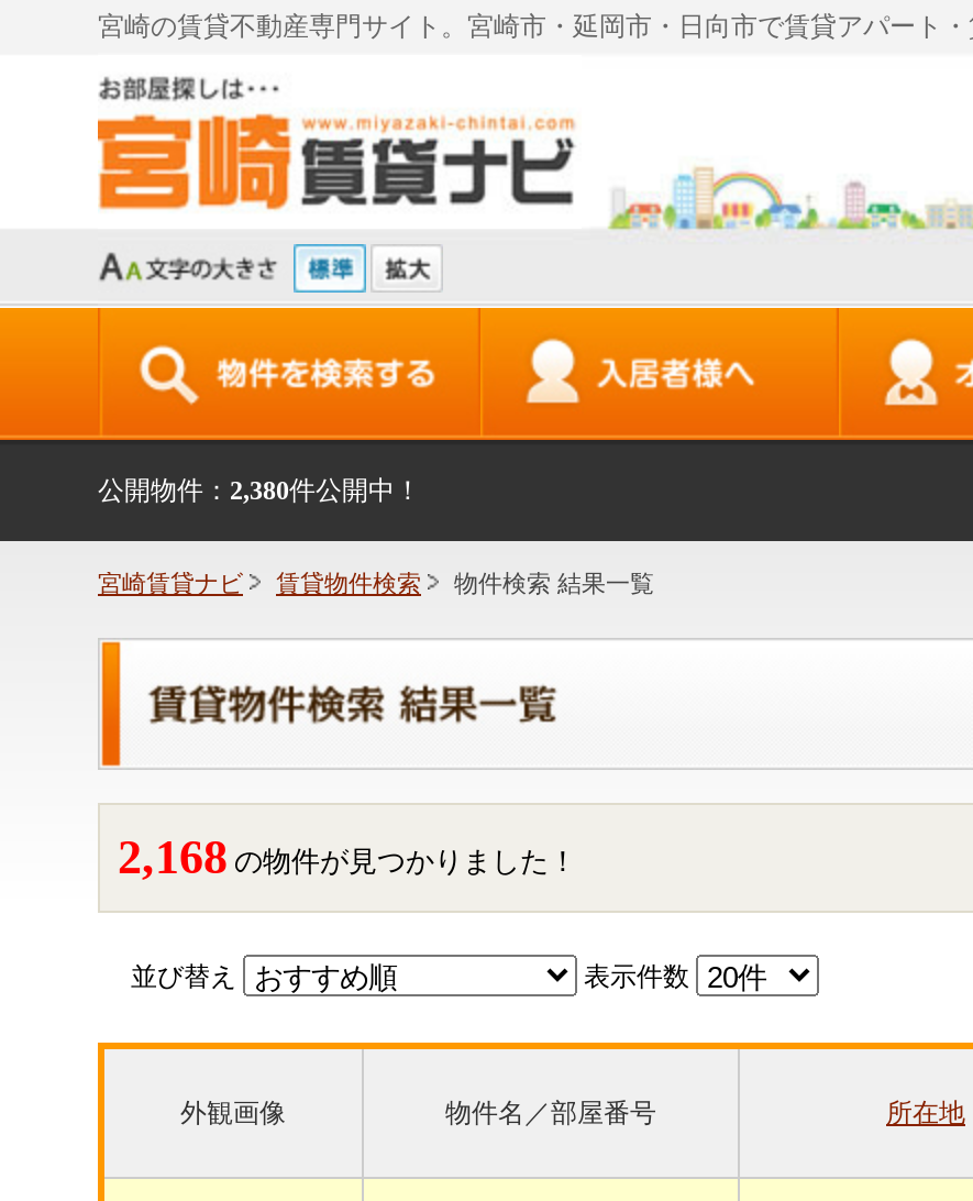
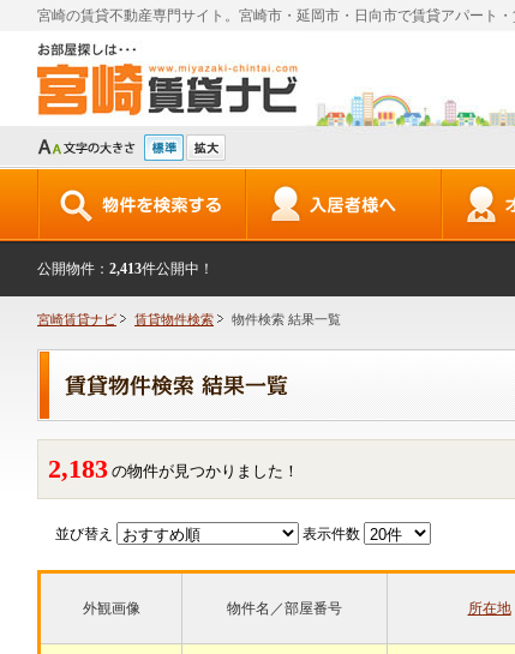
- 公開物件：2,380件公開中！
+ 公開物件：2,413件公開中！

- 2,168 の物件が見つかりました！
+ 2,183 の物件が見つかりました！
